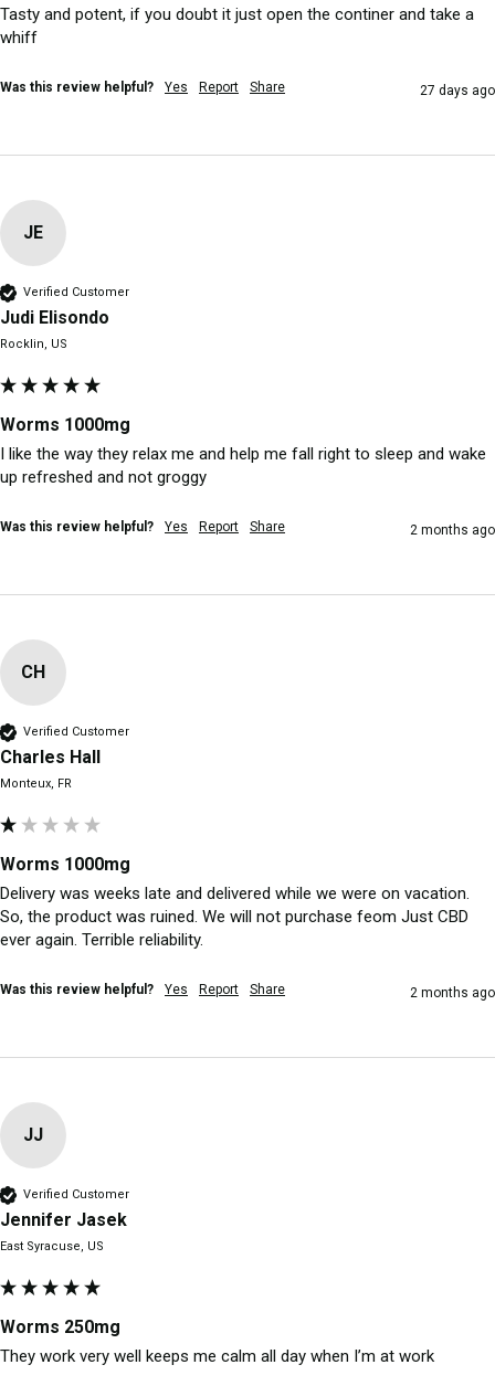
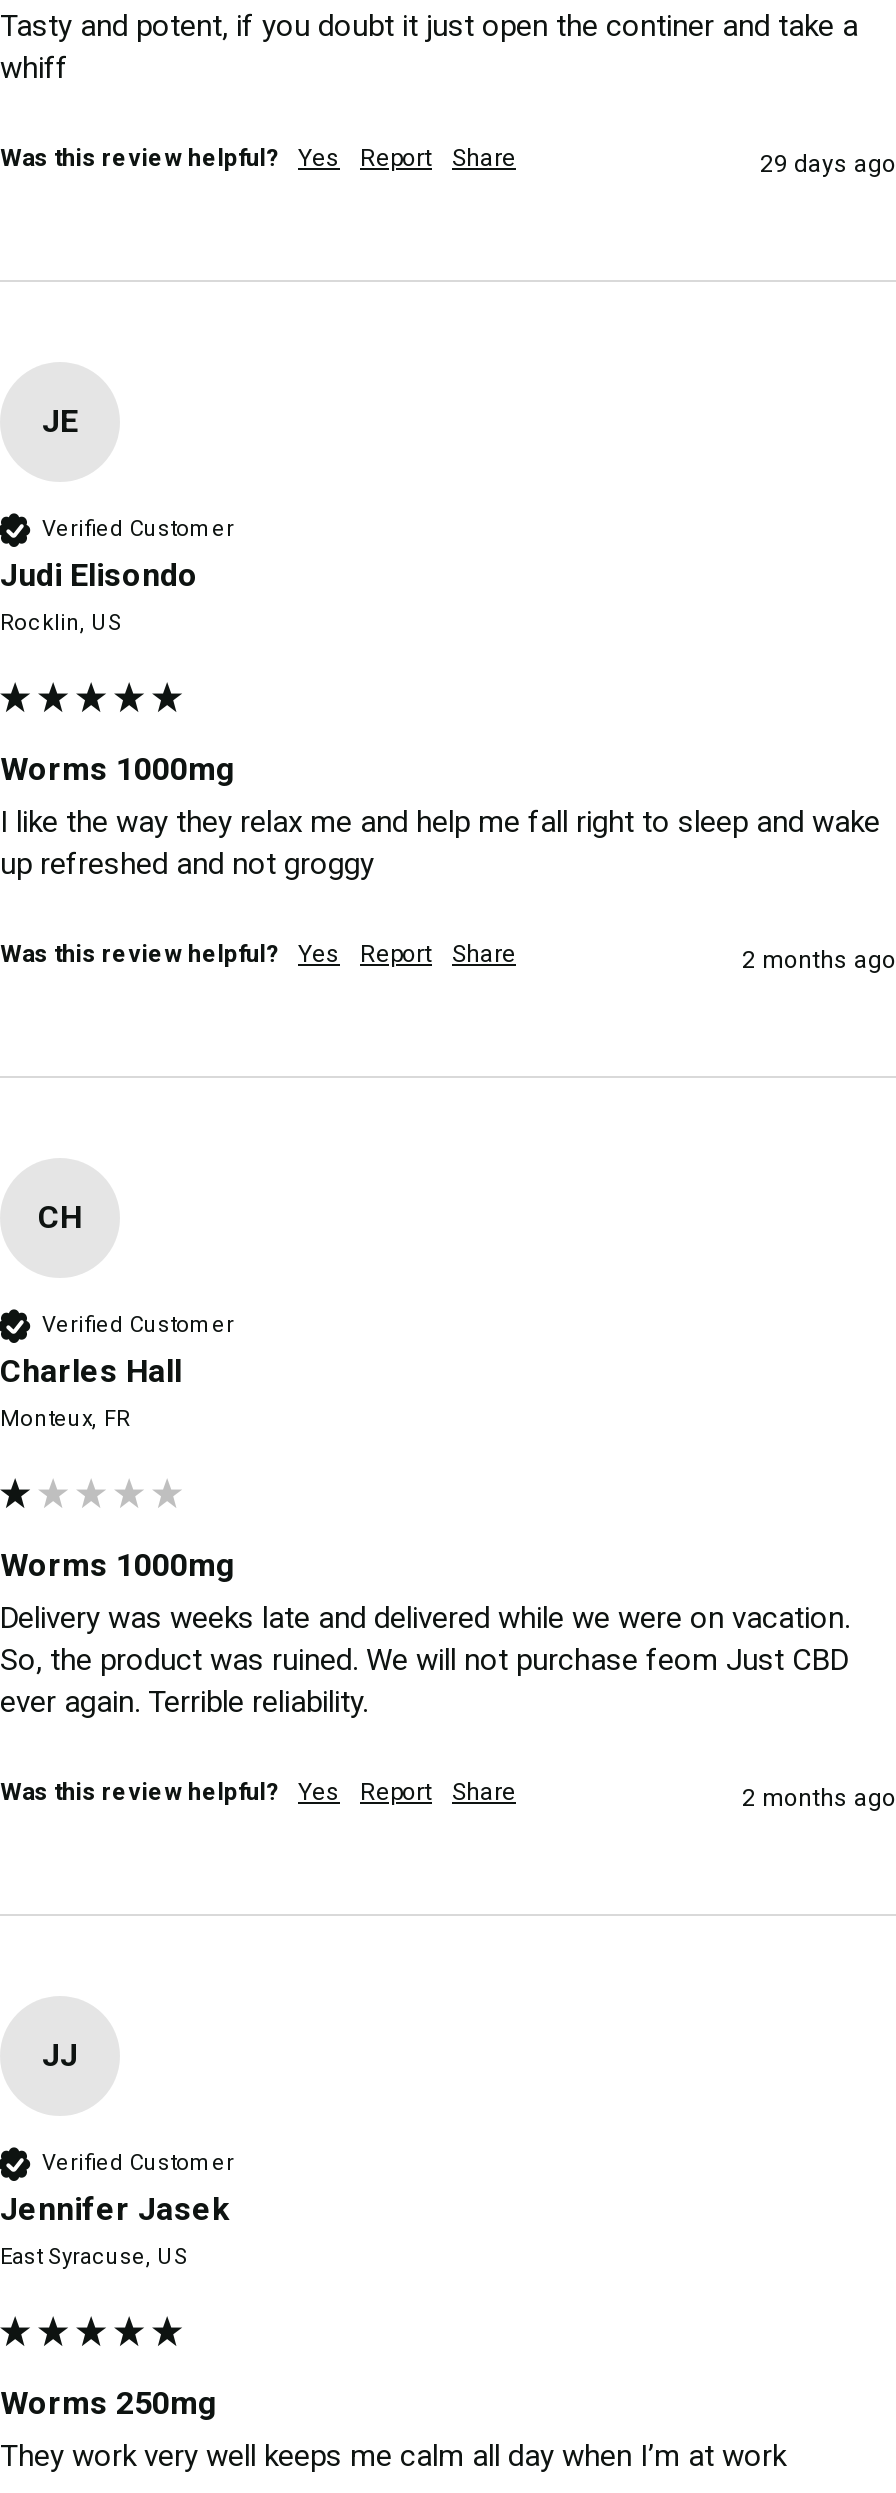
- 27 days ago
+ 29 days ago
